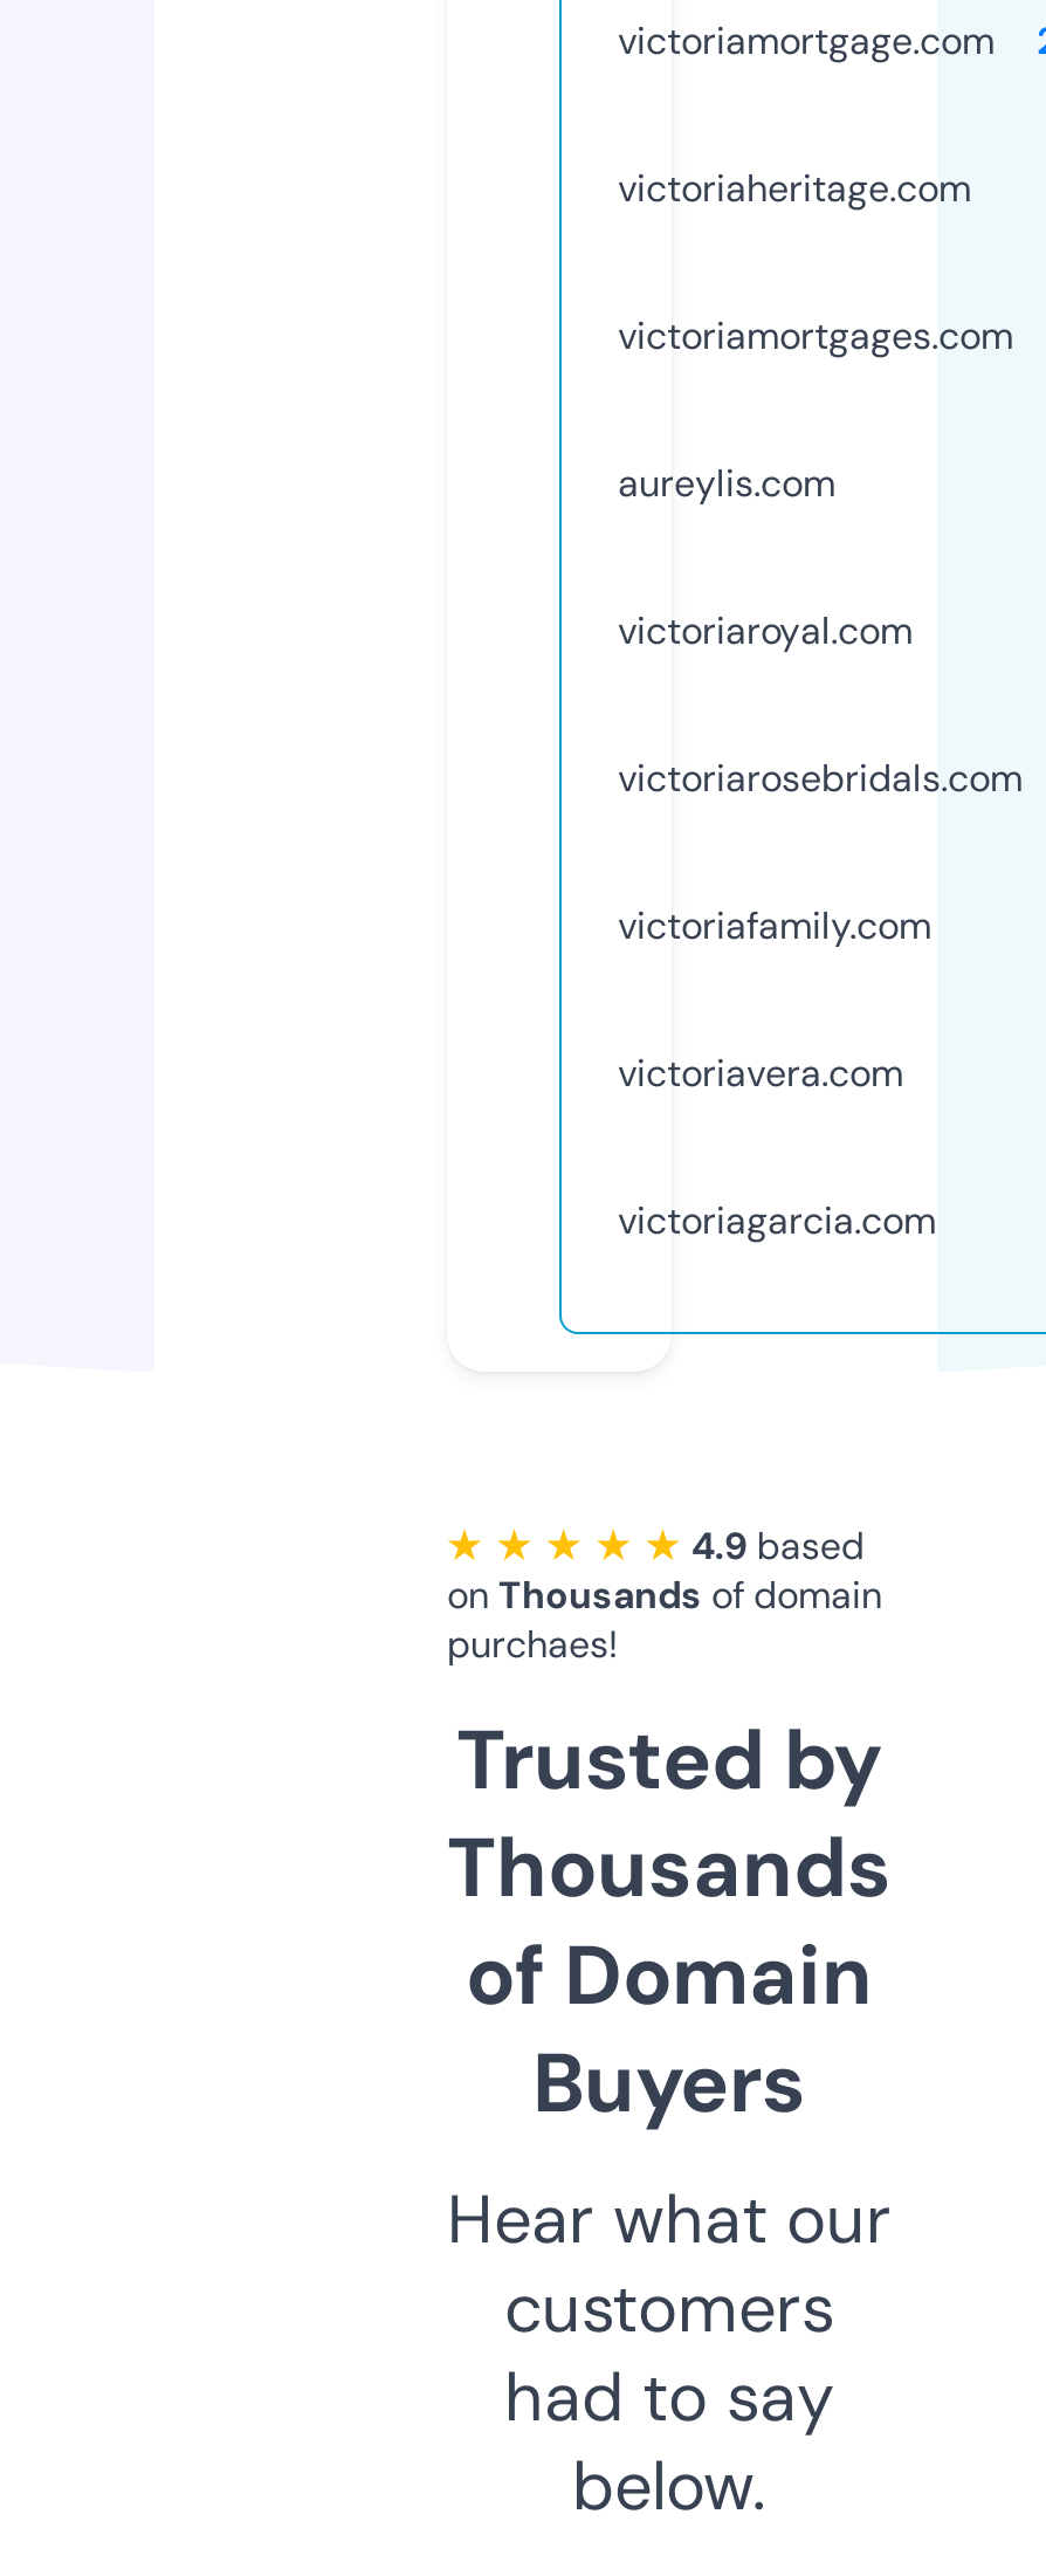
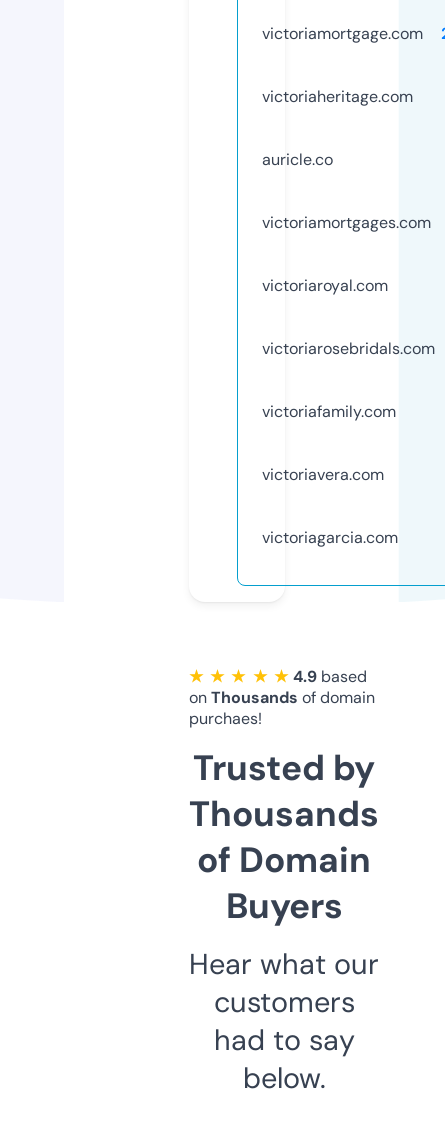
+ auricle.co

moved down: victoriamortgages.com

- aureylis.com
